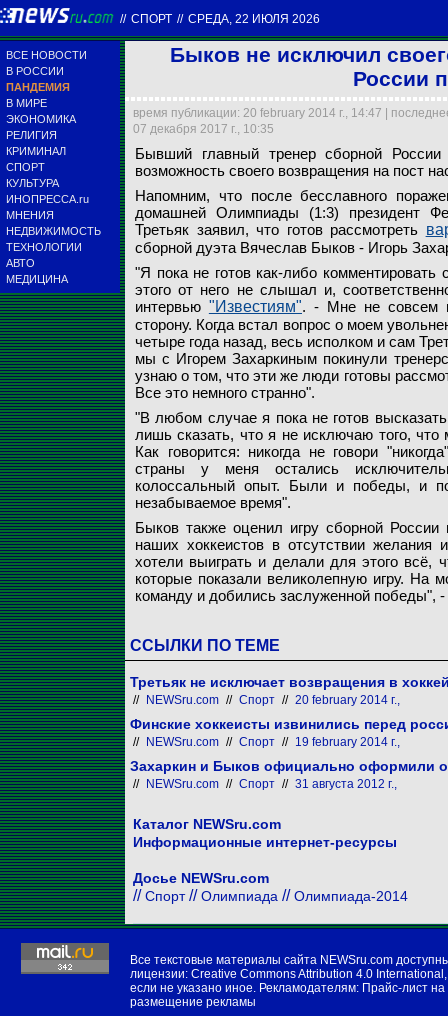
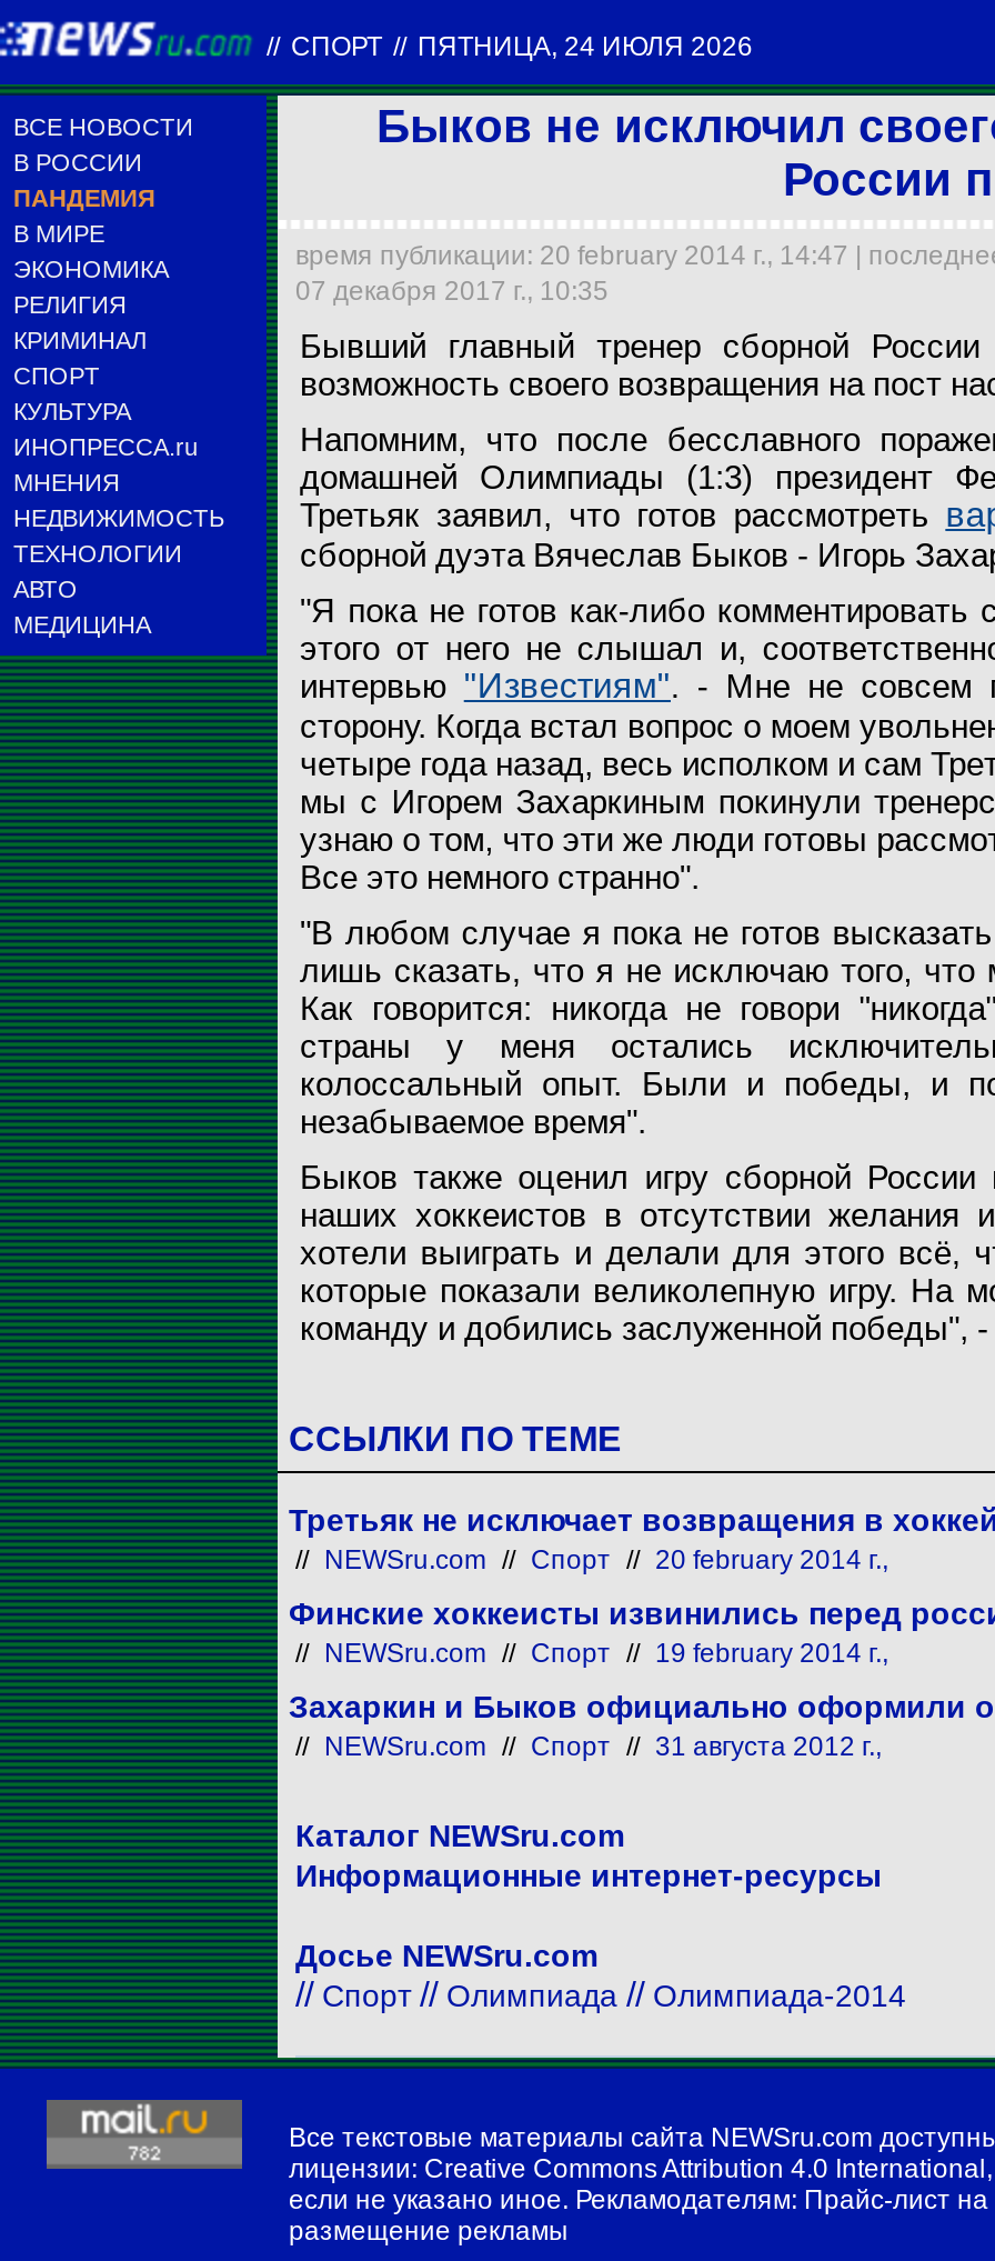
- // СПОРТ // СРЕДА, 22 ИЮЛЯ 2026
+ // СПОРТ // ПЯТНИЦА, 24 ИЮЛЯ 2026
